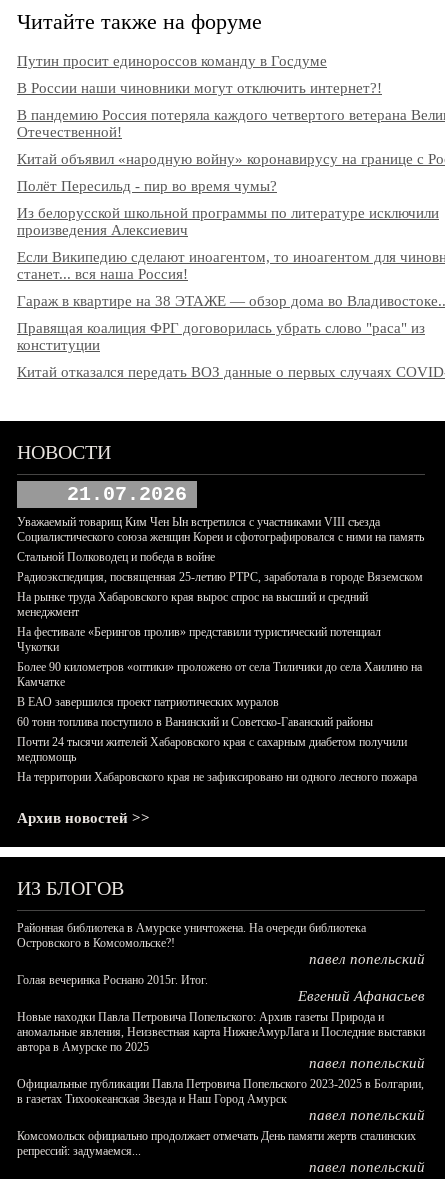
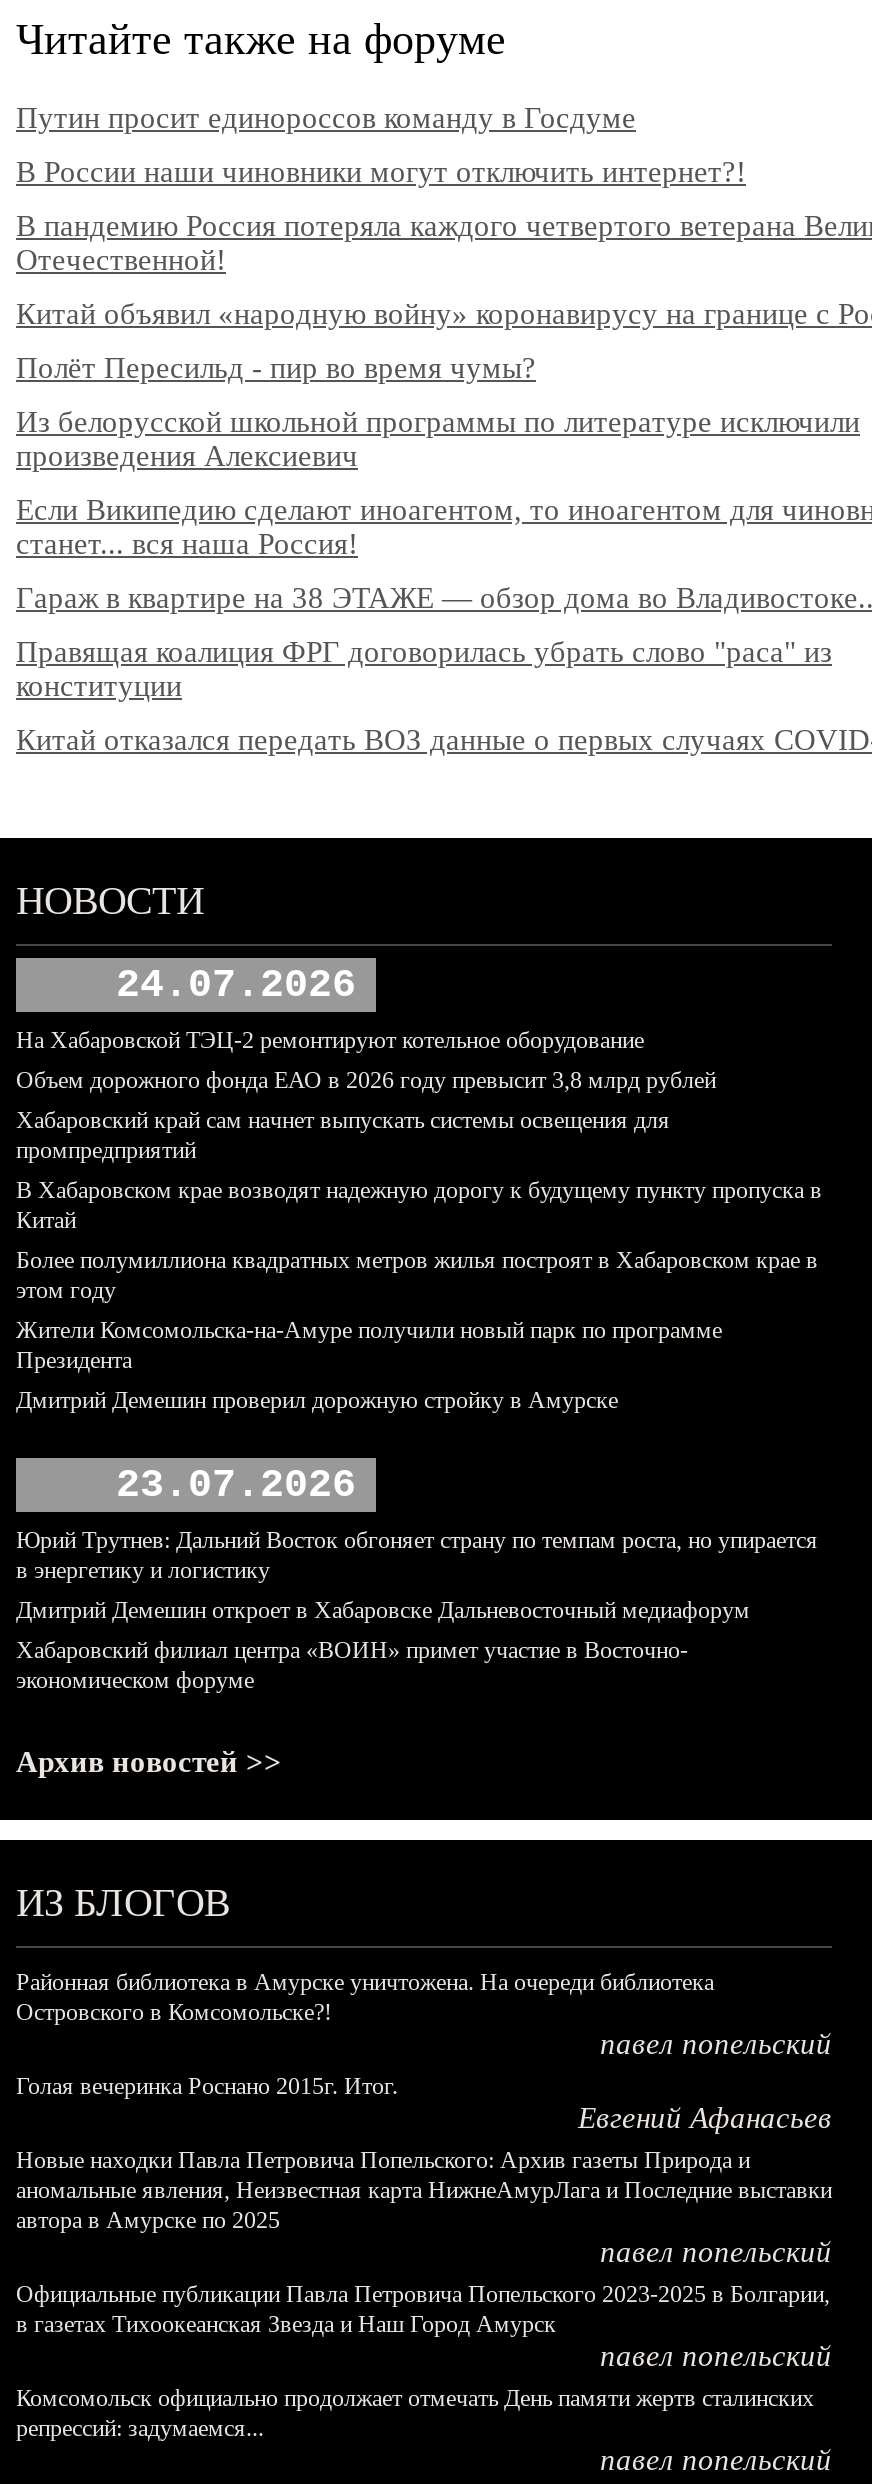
- 21.07.2026
- Уважаемый товарищ Ким Чен Ын встретился с участниками VIII съезда
- Социалистического союза женщин Кореи и сфотографировался с ними на память
- Стальной Полководец и победа в войне
- Радиоэкспедиция, посвященная 25-летию РТРС, заработала в городе Вяземском
- На рынке труда Хабаровского края вырос спрос на высший и средний
- менеджмент
- На фестивале «Берингов пролив» представили туристический потенциал
- Чукотки
- Более 90 километров «оптики» проложено от села Тиличики до села Хаилино на
- Камчатке
- В ЕАО завершился проект патриотических муралов
- 60 тонн топлива поступило в Ванинский и Советско-Гаванский районы
- Почти 24 тысячи жителей Хабаровского края с сахарным диабетом получили
- медпомощь
- На территории Хабаровского края не зафиксировано ни одного лесного пожара
+ 24.07.2026
+ На Хабаровской ТЭЦ-2 ремонтируют котельное оборудование
+ Объем дорожного фонда ЕАО в 2026 году превысит 3,8 млрд рублей
+ Хабаровский край сам начнет выпускать системы освещения для
+ промпредприятий
+ В Хабаровском крае возводят надежную дорогу к будущему пункту пропуска в
+ Китай
+ Более полумиллиона квадратных метров жилья построят в Хабаровском крае в
+ этом году
+ Жители Комсомольска-на-Амуре получили новый парк по программе
+ Президента
+ Дмитрий Демешин проверил дорожную стройку в Амурске
+ 23.07.2026
+ Юрий Трутнев: Дальний Восток обгоняет страну по темпам роста, но упирается
+ в энергетику и логистику
+ Дмитрий Демешин откроет в Хабаровске Дальневосточный медиафорум
+ Хабаровский филиал центра «ВОИН» примет участие в Восточно-
+ экономическом форуме
